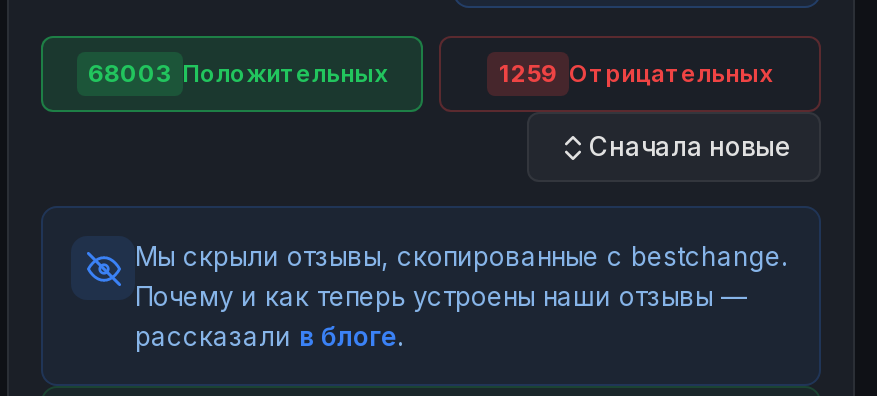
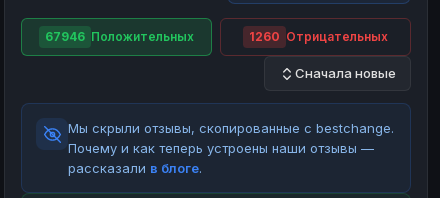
- 68003 Положительных
+ 67946 Положительных

- 1259 Отрицательных
+ 1260 Отрицательных
